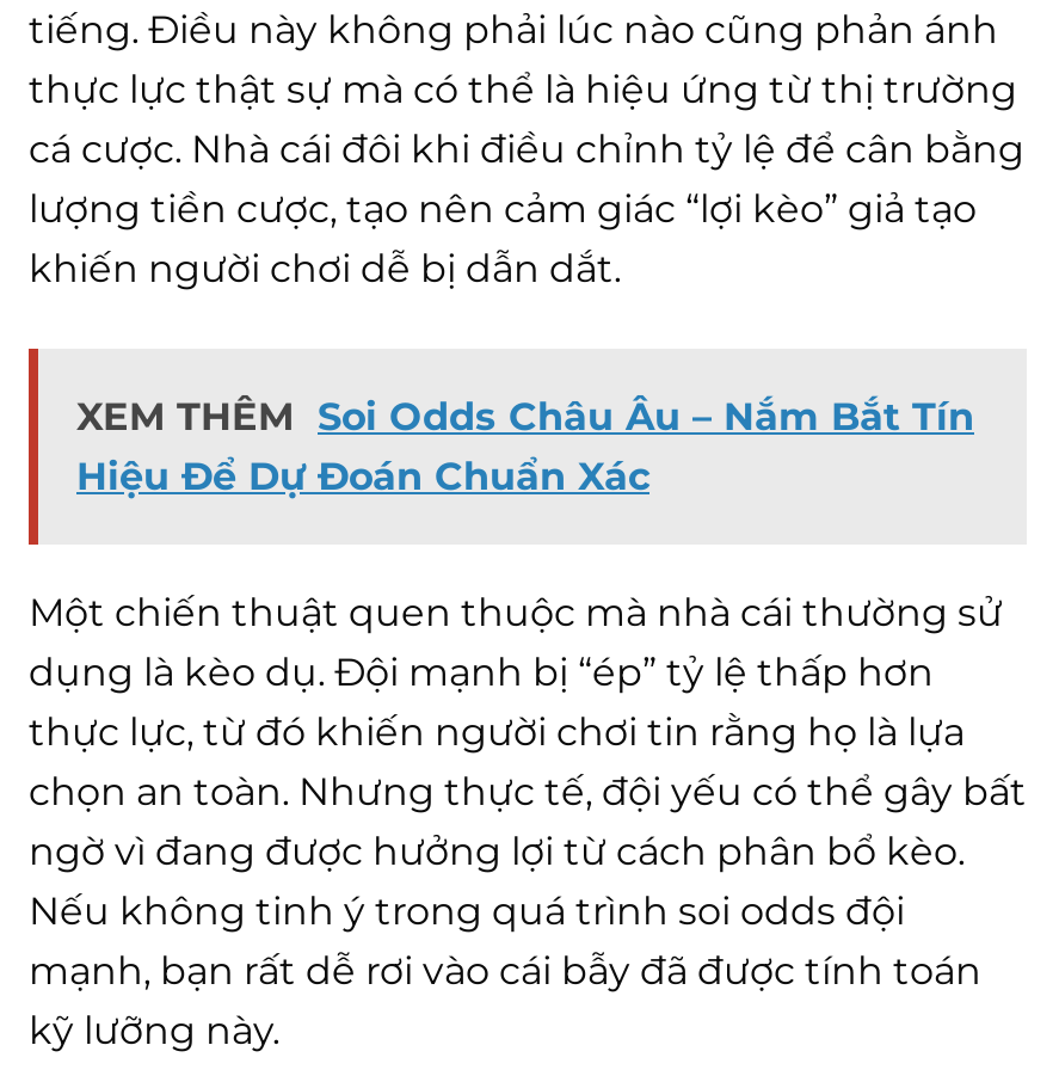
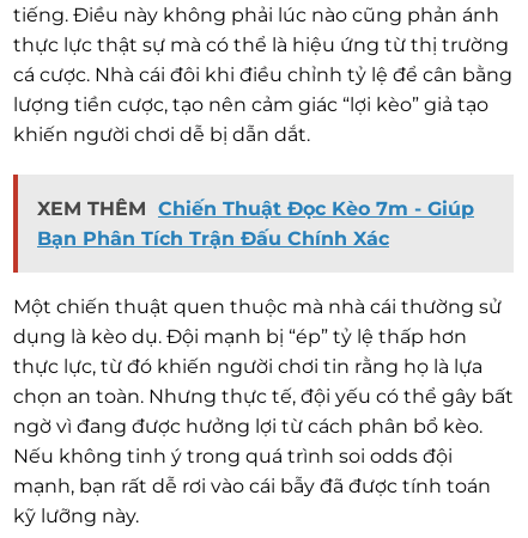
- XEM THÊM Soi Odds Châu Âu – Nắm Bắt Tín
- Hiệu Để Dự Đoán Chuẩn Xác
+ XEM THÊM Chiến Thuật Đọc Kèo 7m - Giúp
+ Bạn Phân Tích Trận Đấu Chính Xác
